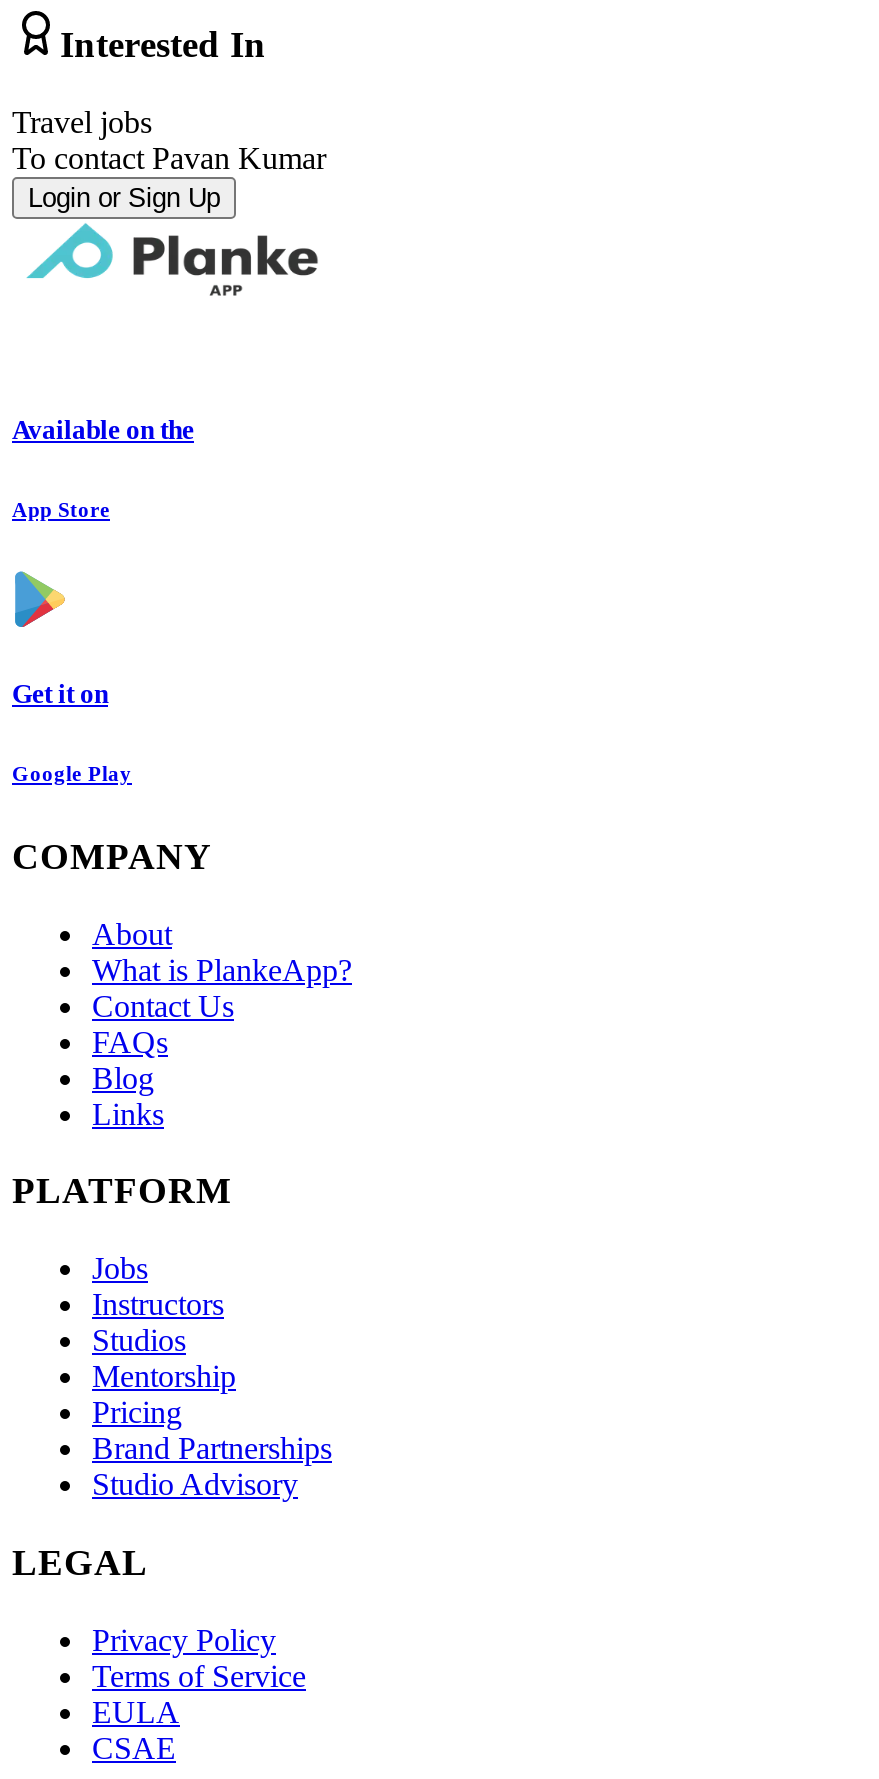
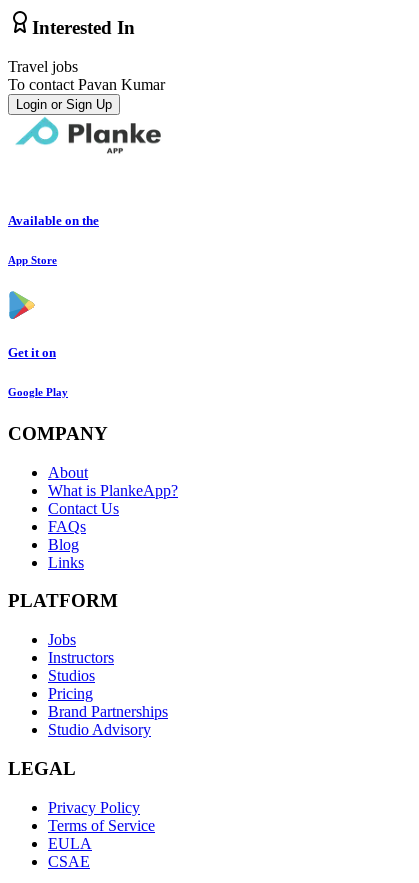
- Mentorship
